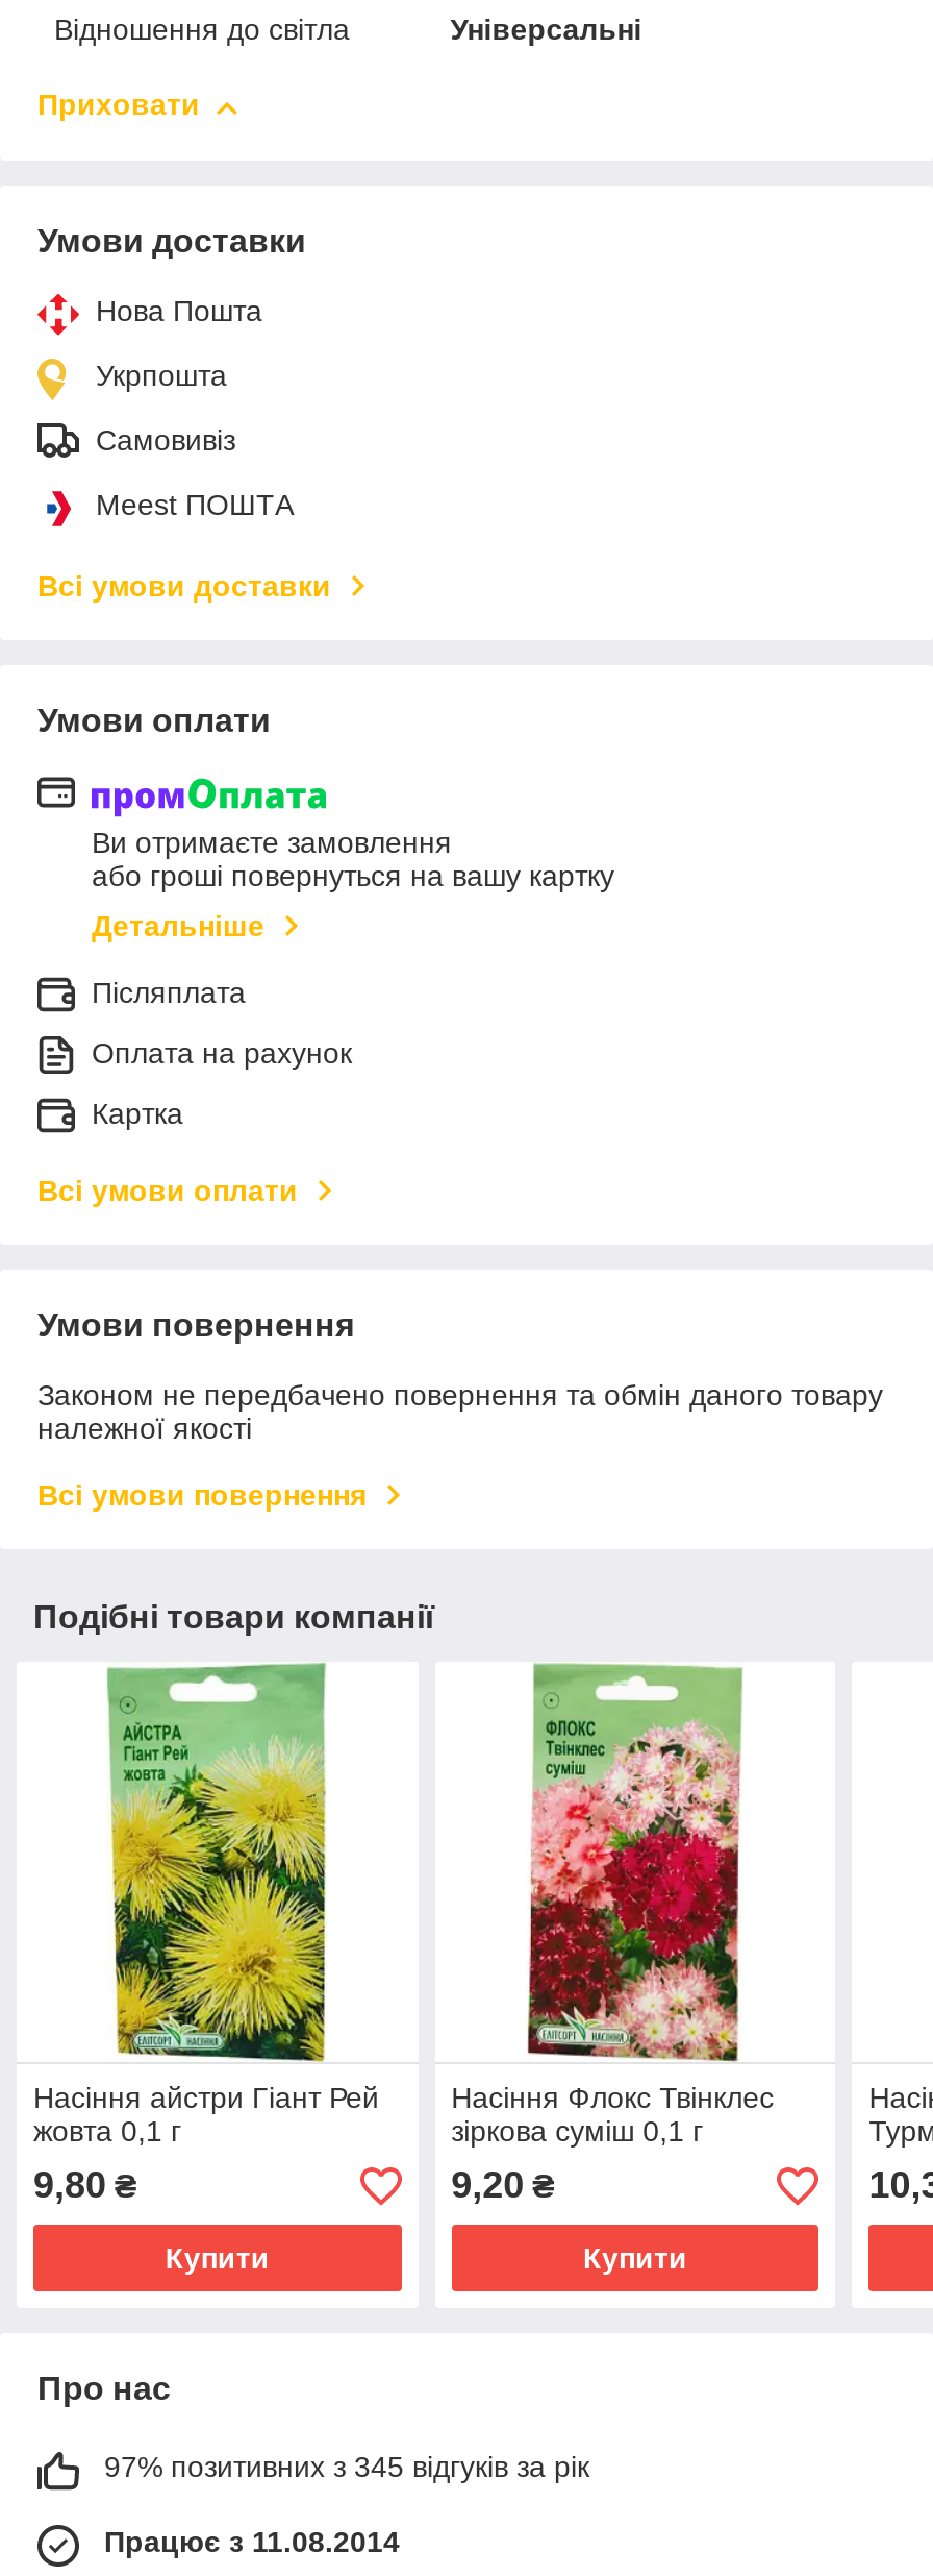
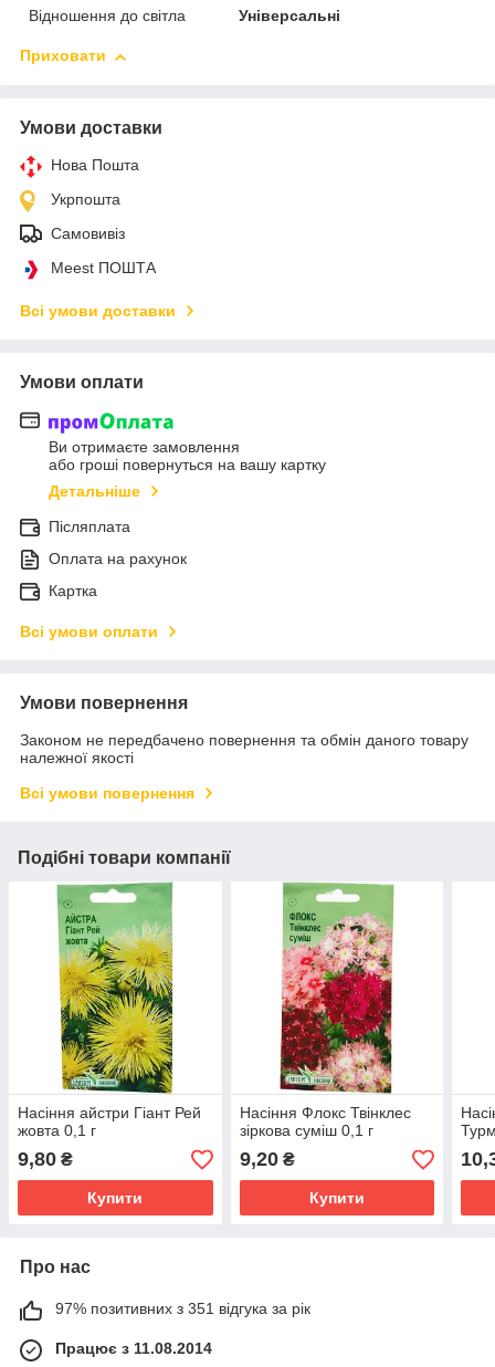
- 97% позитивних з 345 відгуків за рік
+ 97% позитивних з 351 відгука за рік
